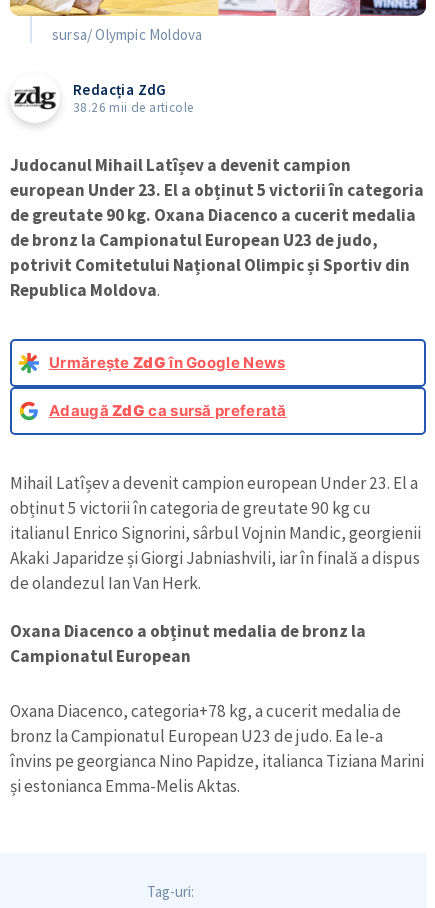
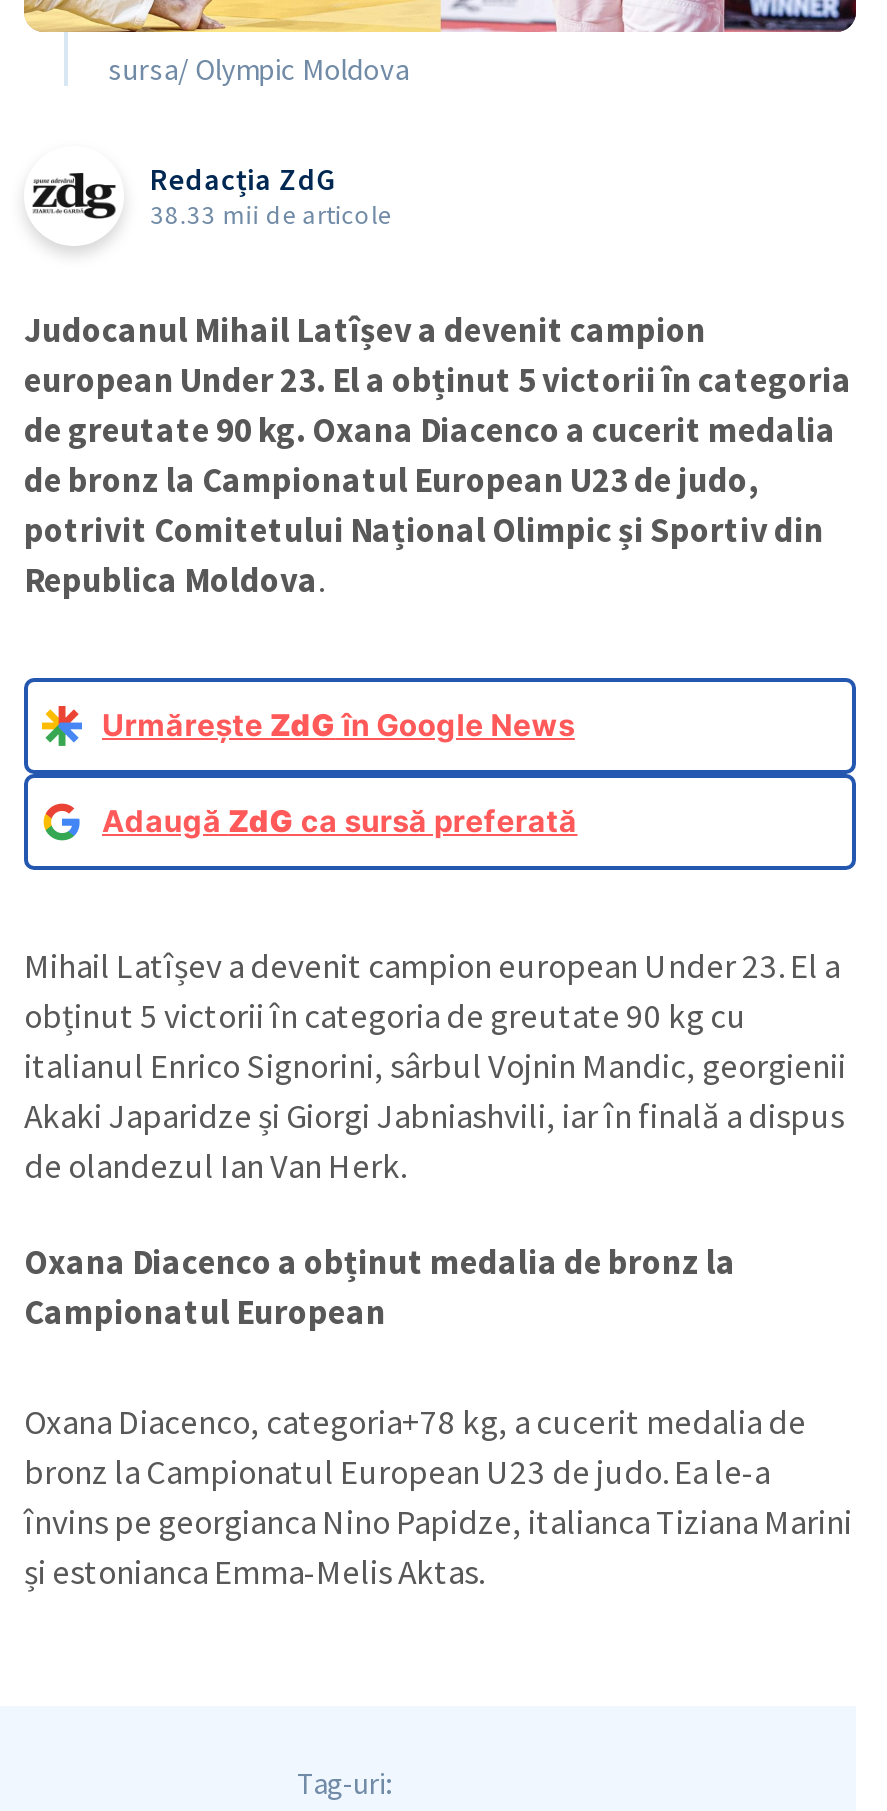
- 38.26 mii de articole
+ 38.33 mii de articole
